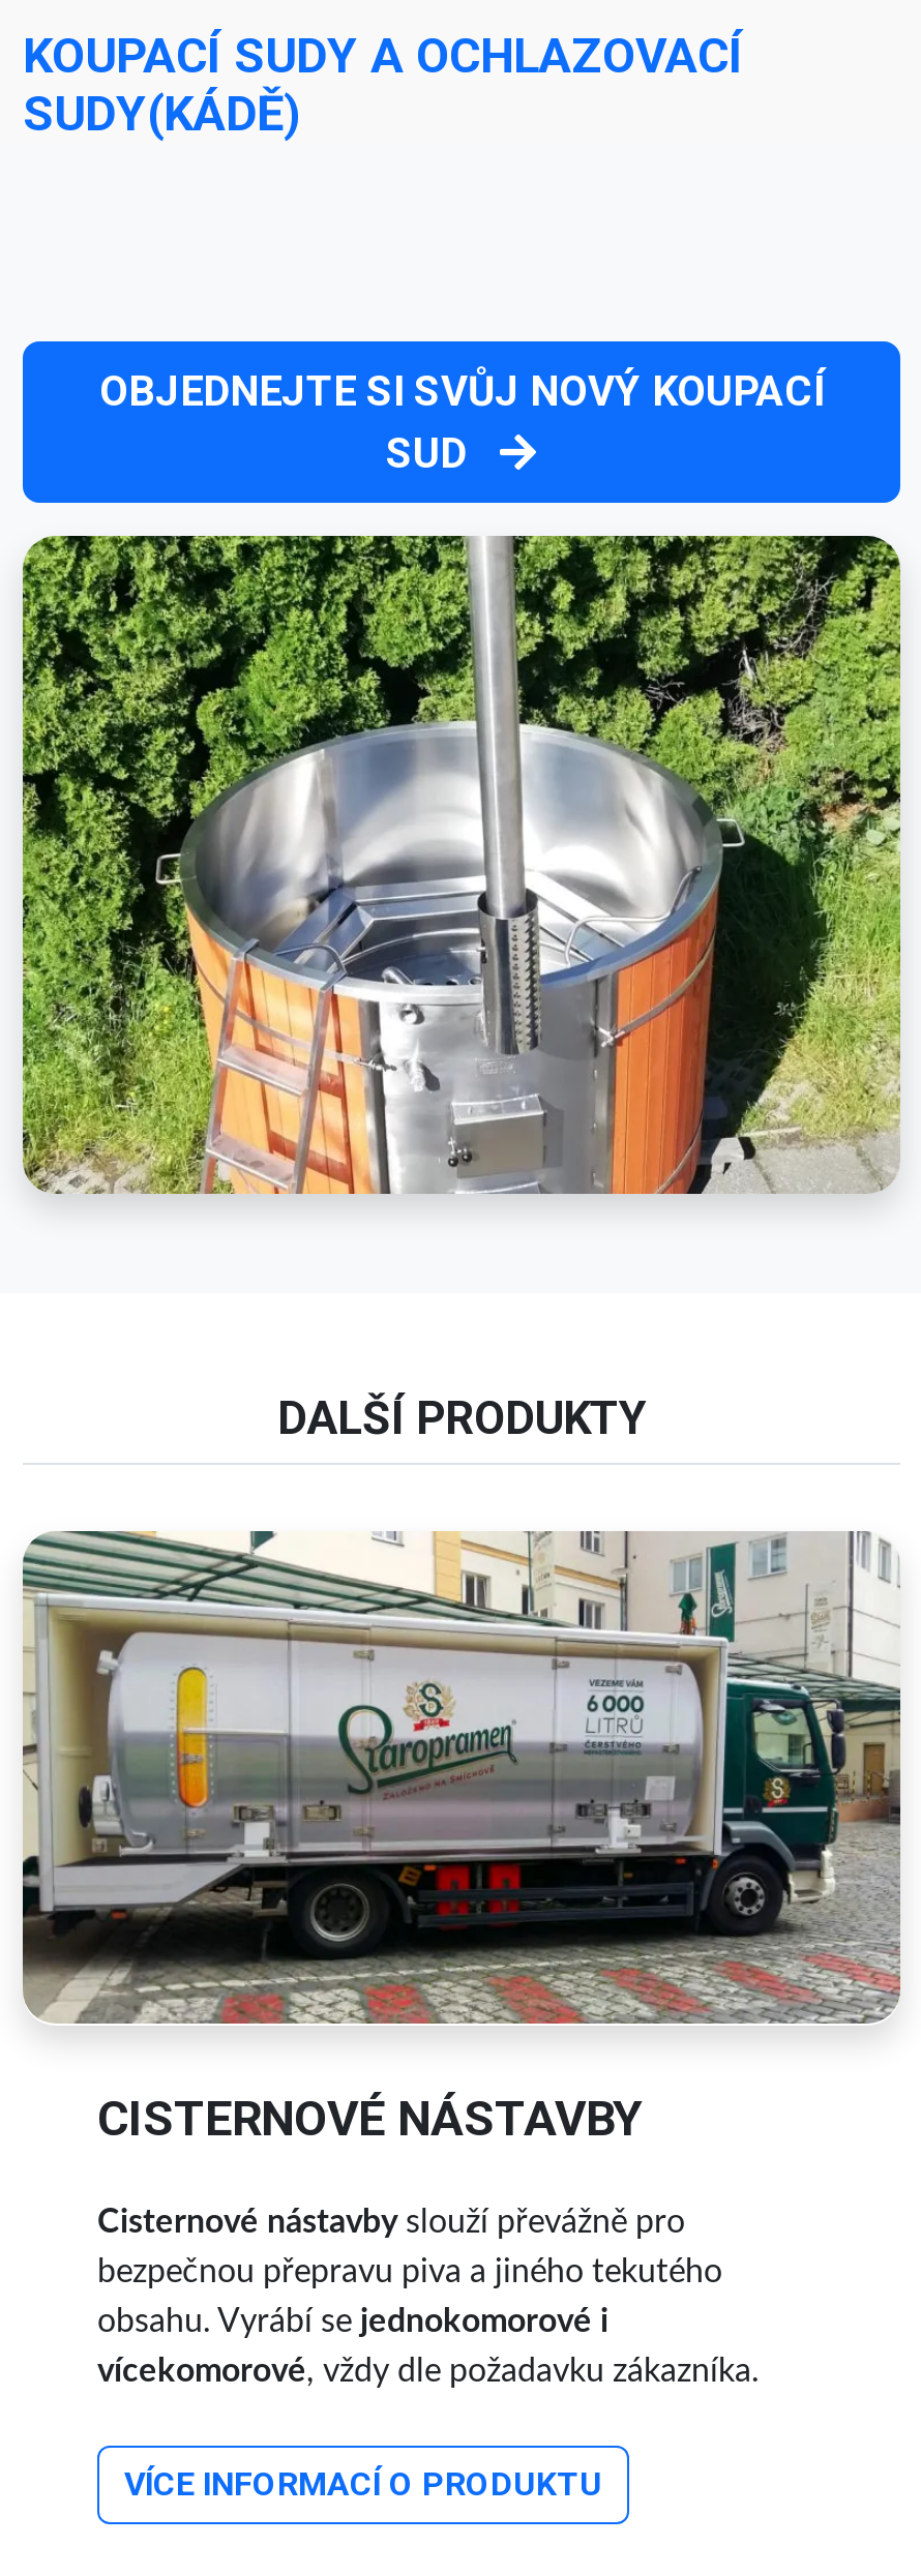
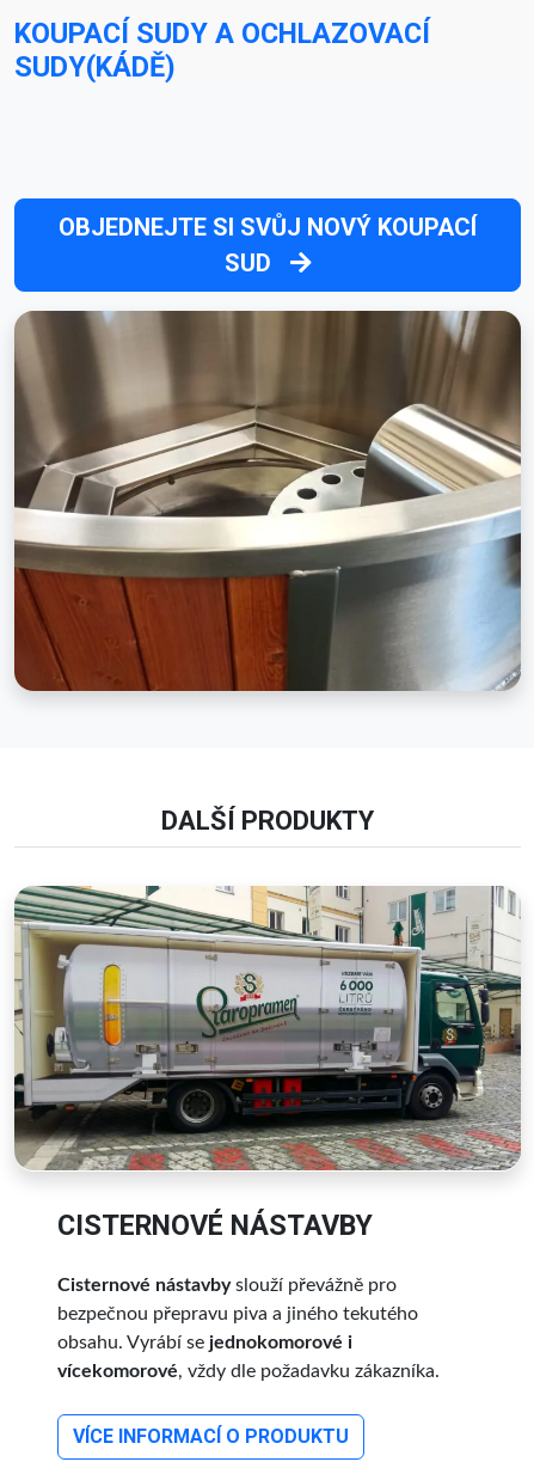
- [image]
+ [image]
